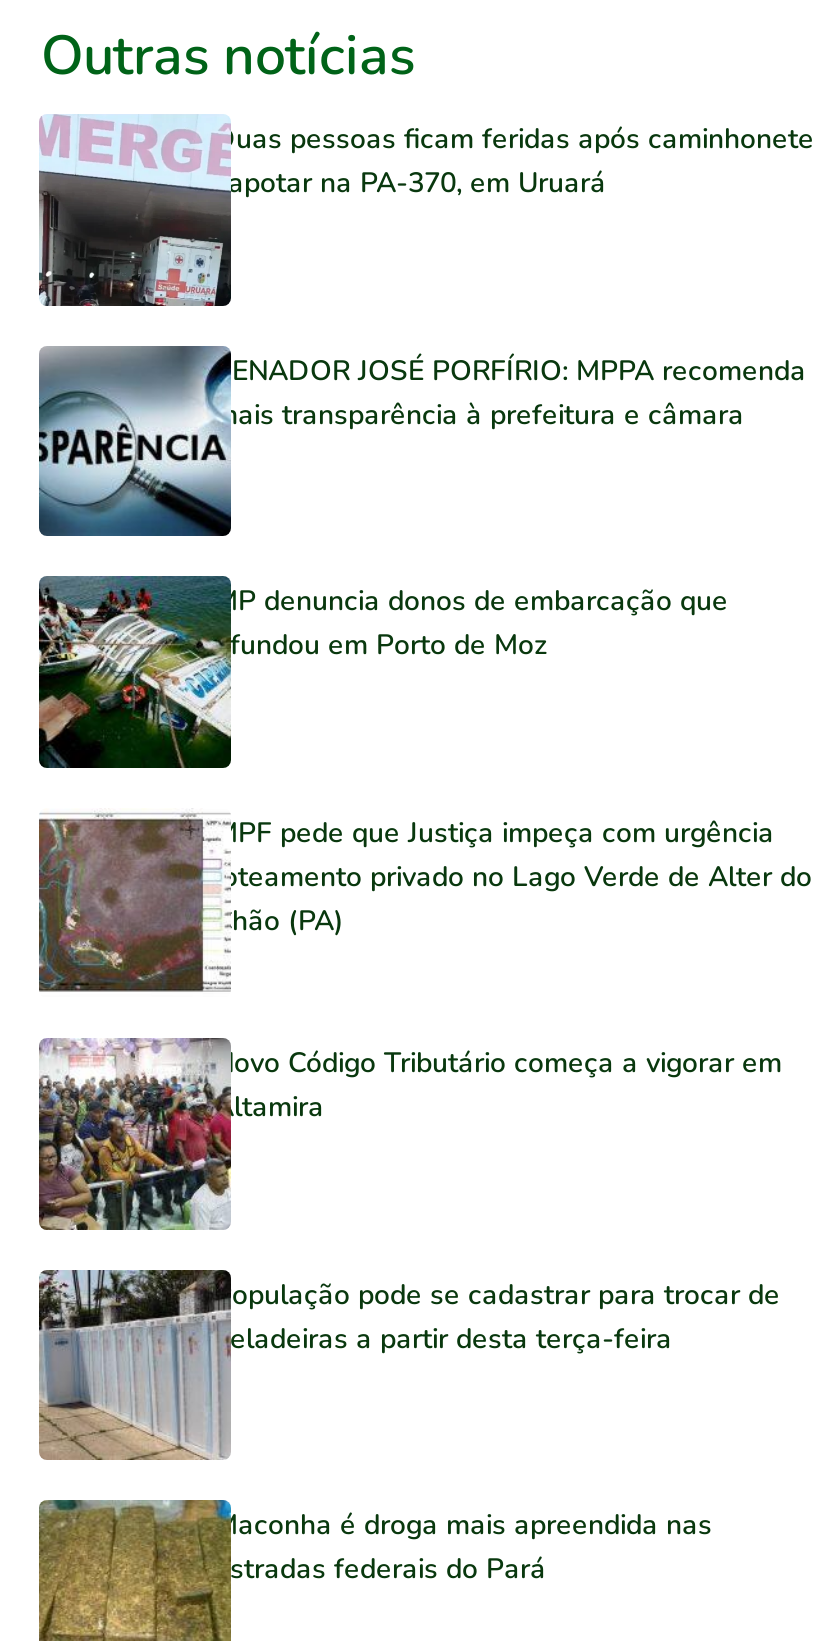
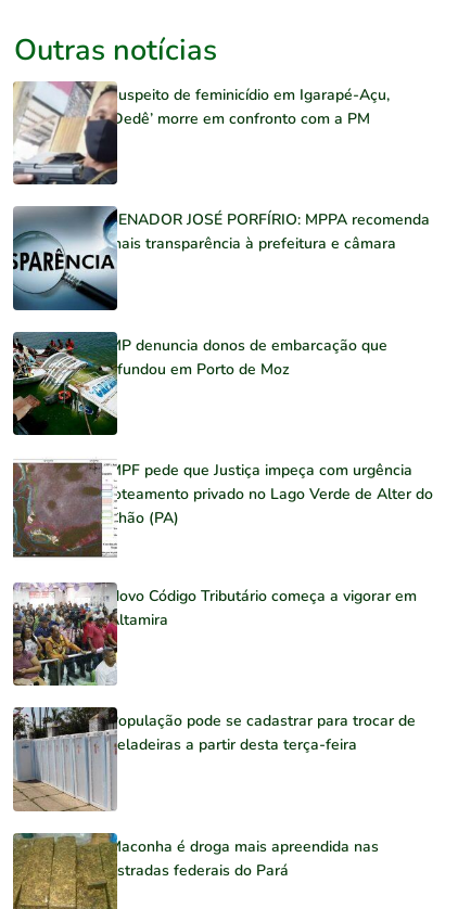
- [image]
- Duas pessoas ficam feridas após caminhonete
- capotar na PA-370, em Uruará
+ [image]
+ Suspeito de feminicídio em Igarapé-Açu,
+ ‘Dedê’ morre em confronto com a PM
